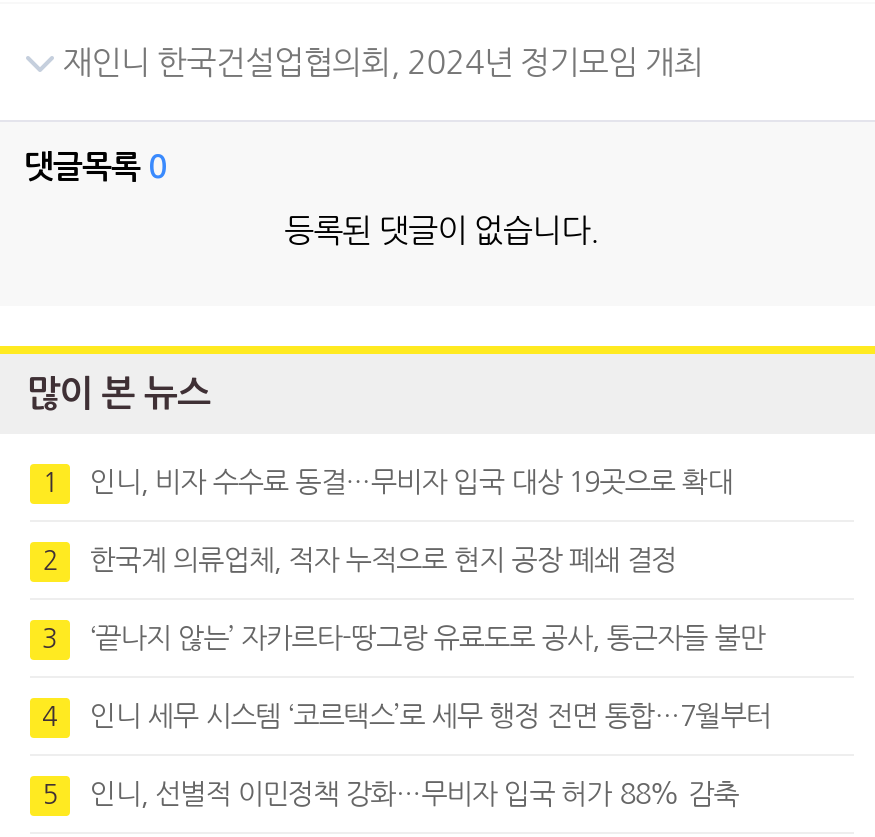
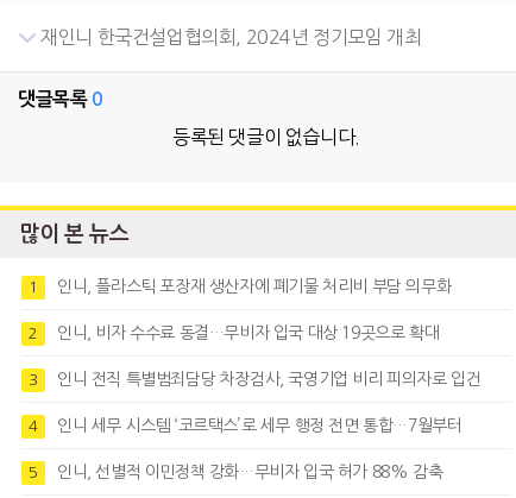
+ 인니, 플라스틱 포장재 생산자에 폐기물 처리비 부담 의무화

moved down: 인니, 비자 수수료 동결…무비자 입국 대상 19곳으로 확대

- 한국계 의류업체, 적자 누적으로 현지 공장 폐쇄 결정

- ‘끝나지 않는’ 자카르타-땅그랑 유료도로 공사, 통근자들 불만
+ 인니 전직 특별범죄담당 차장검사, 국영기업 비리 피의자로 입건
